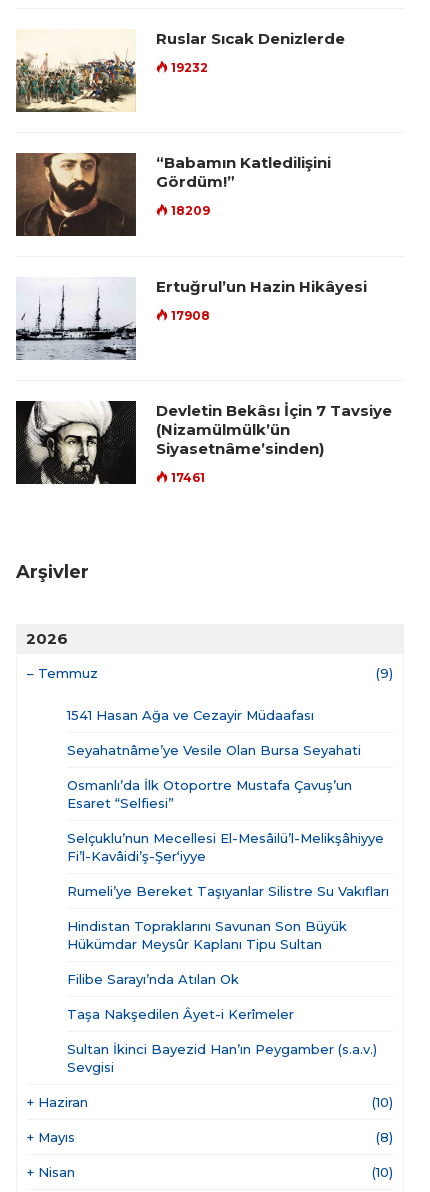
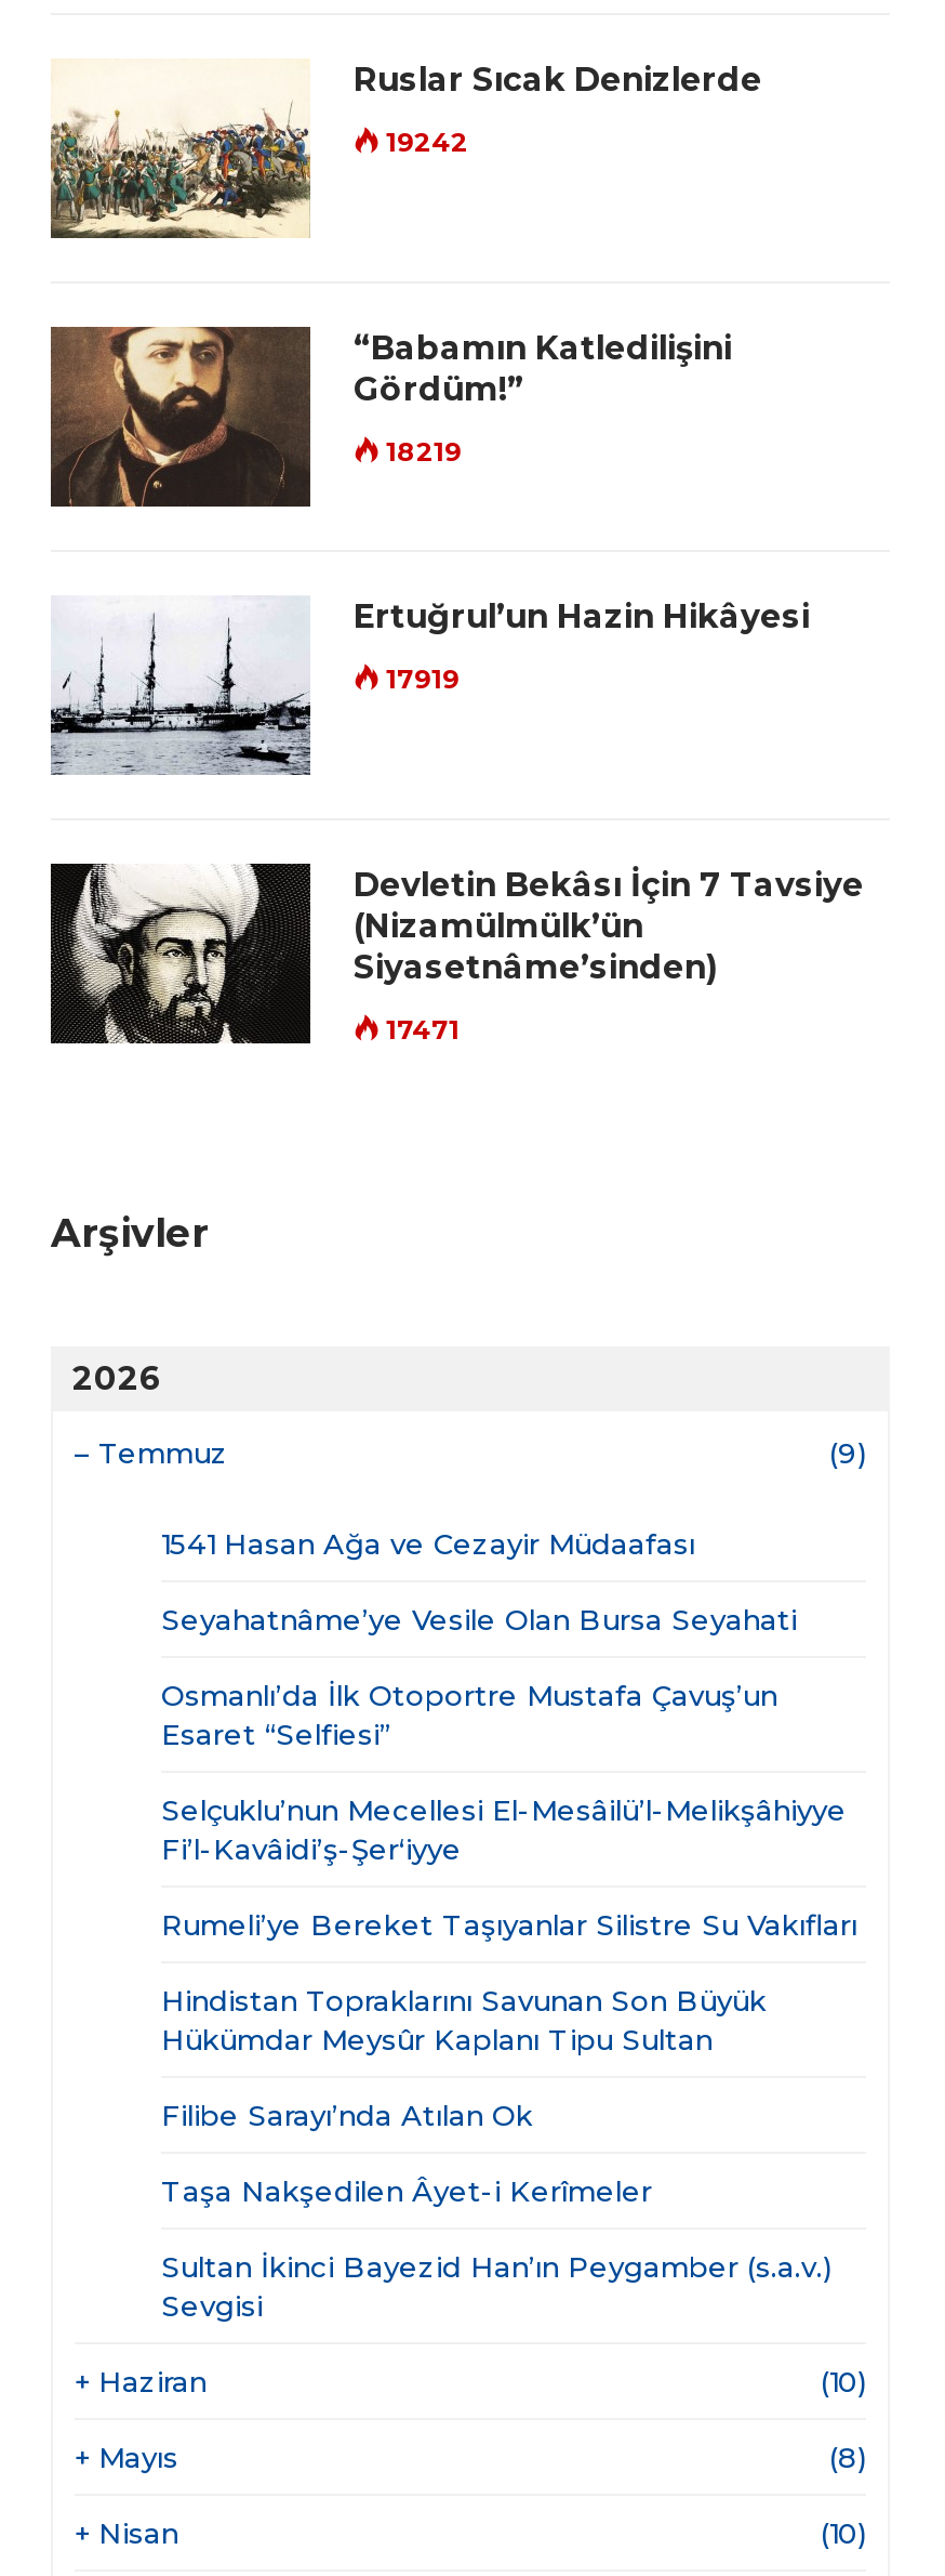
- 19232
+ 19242

- 18209
+ 18219

- 17908
+ 17919

- 17461
+ 17471
